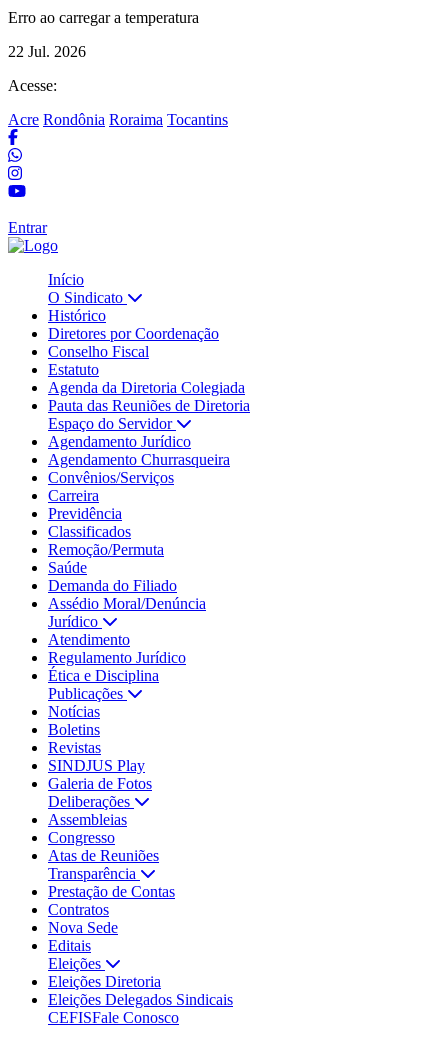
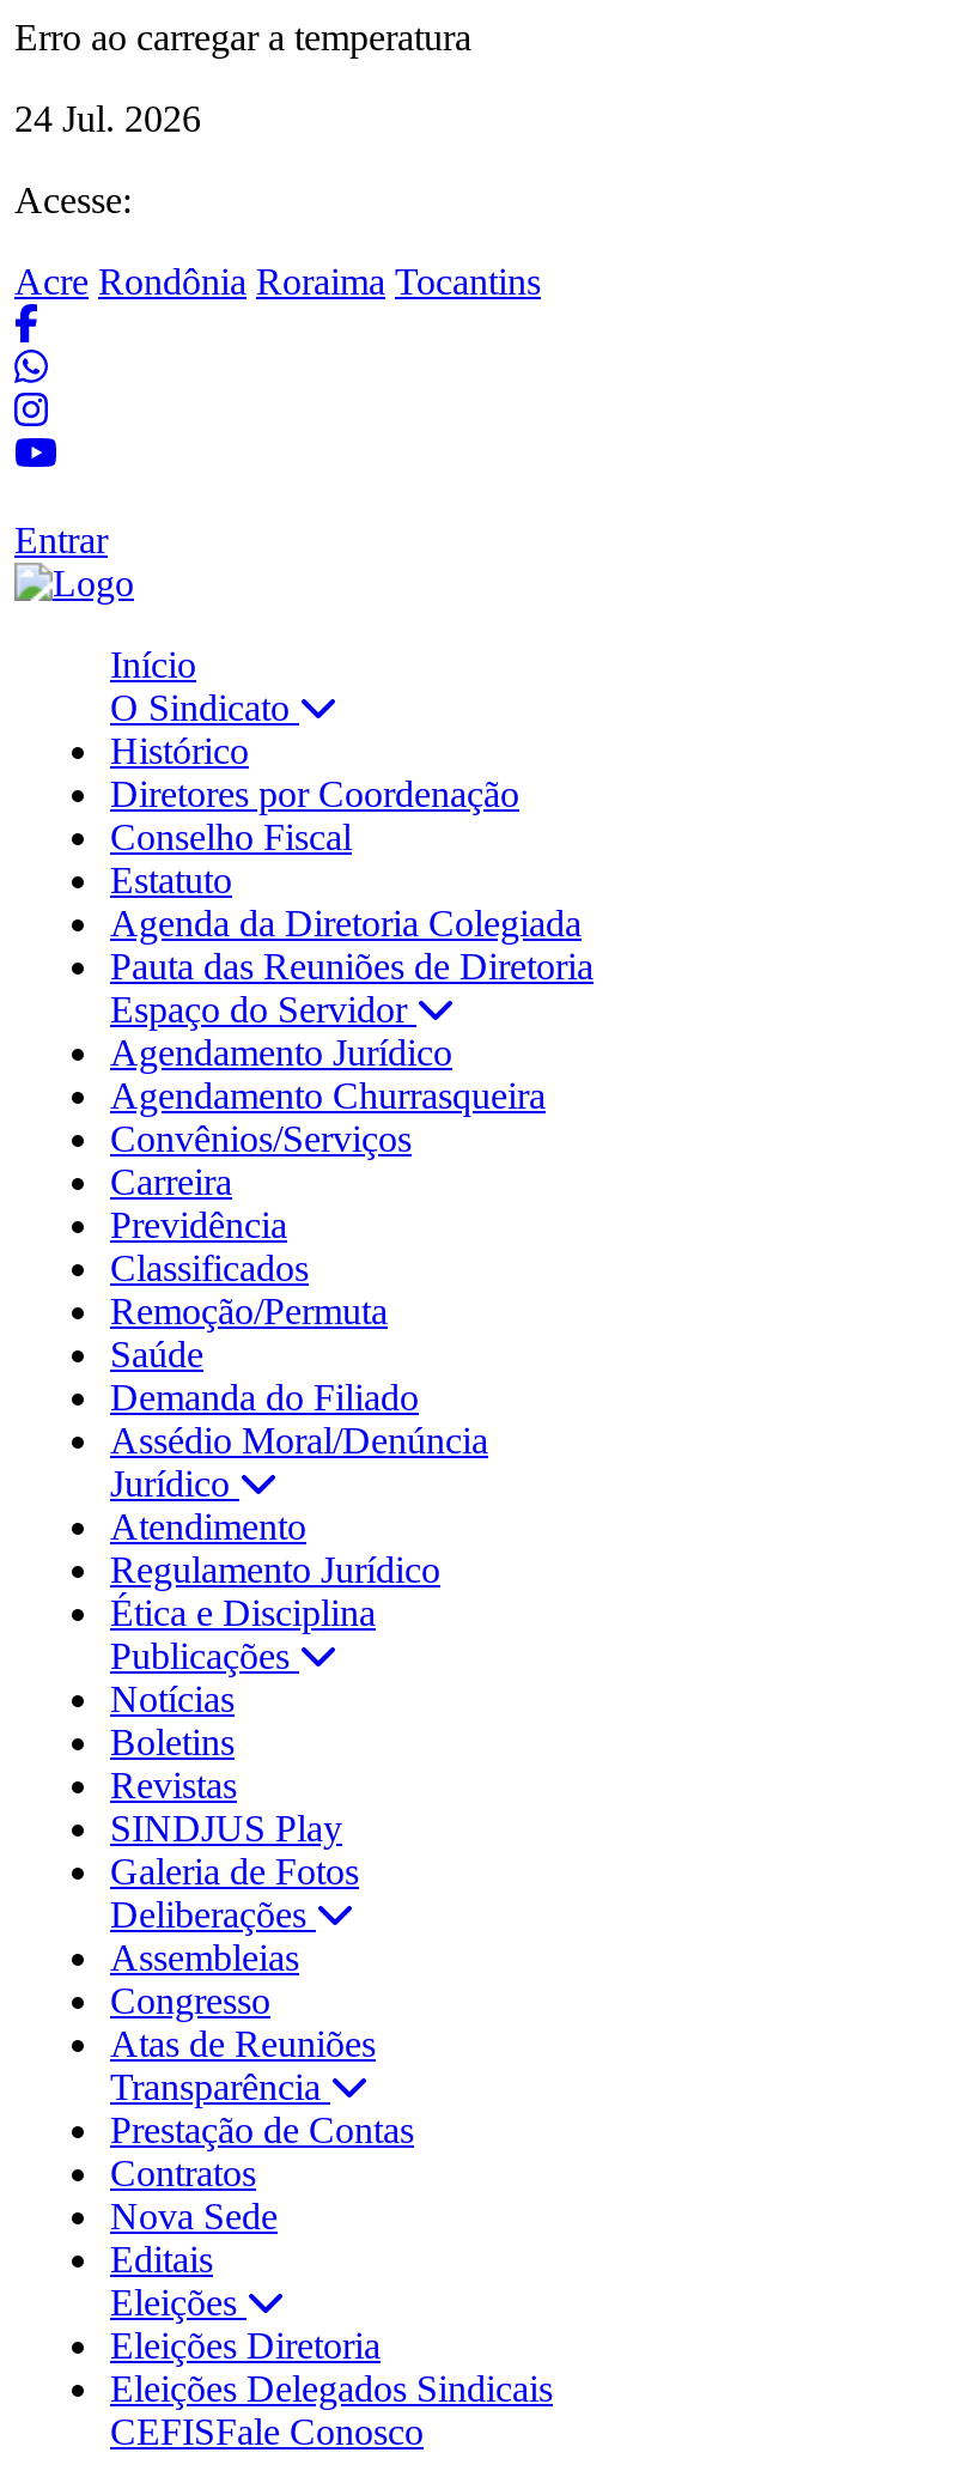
- 22 Jul. 2026
+ 24 Jul. 2026
